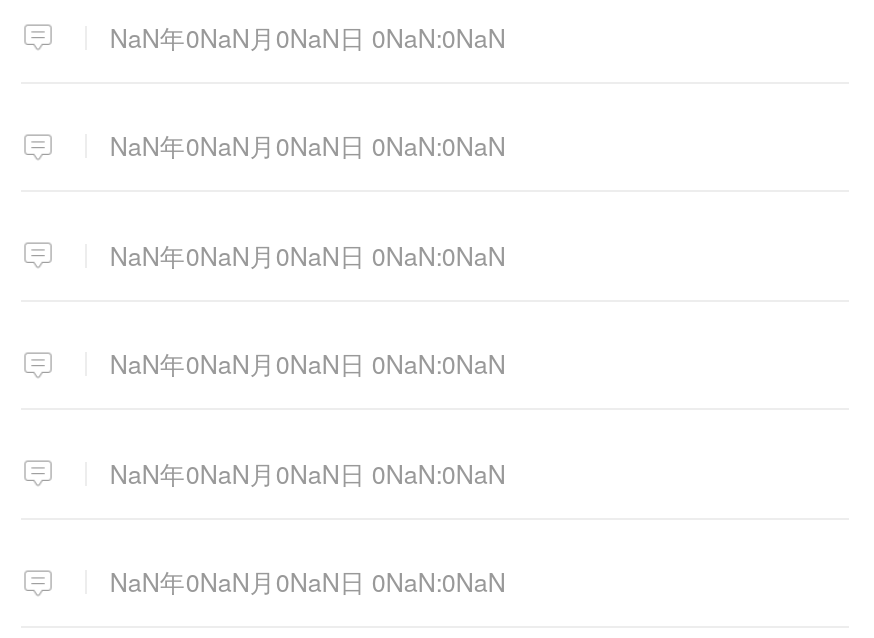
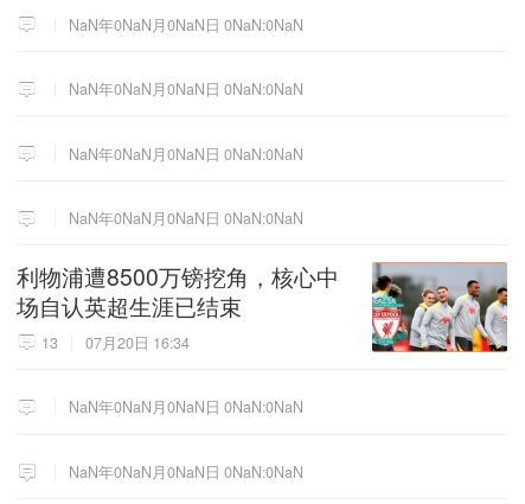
+ [image]
+ 利物浦遭8500万镑挖角，核心中
+ 场自认英超生涯已结束
+ 13
+ 07月20日 16:34
